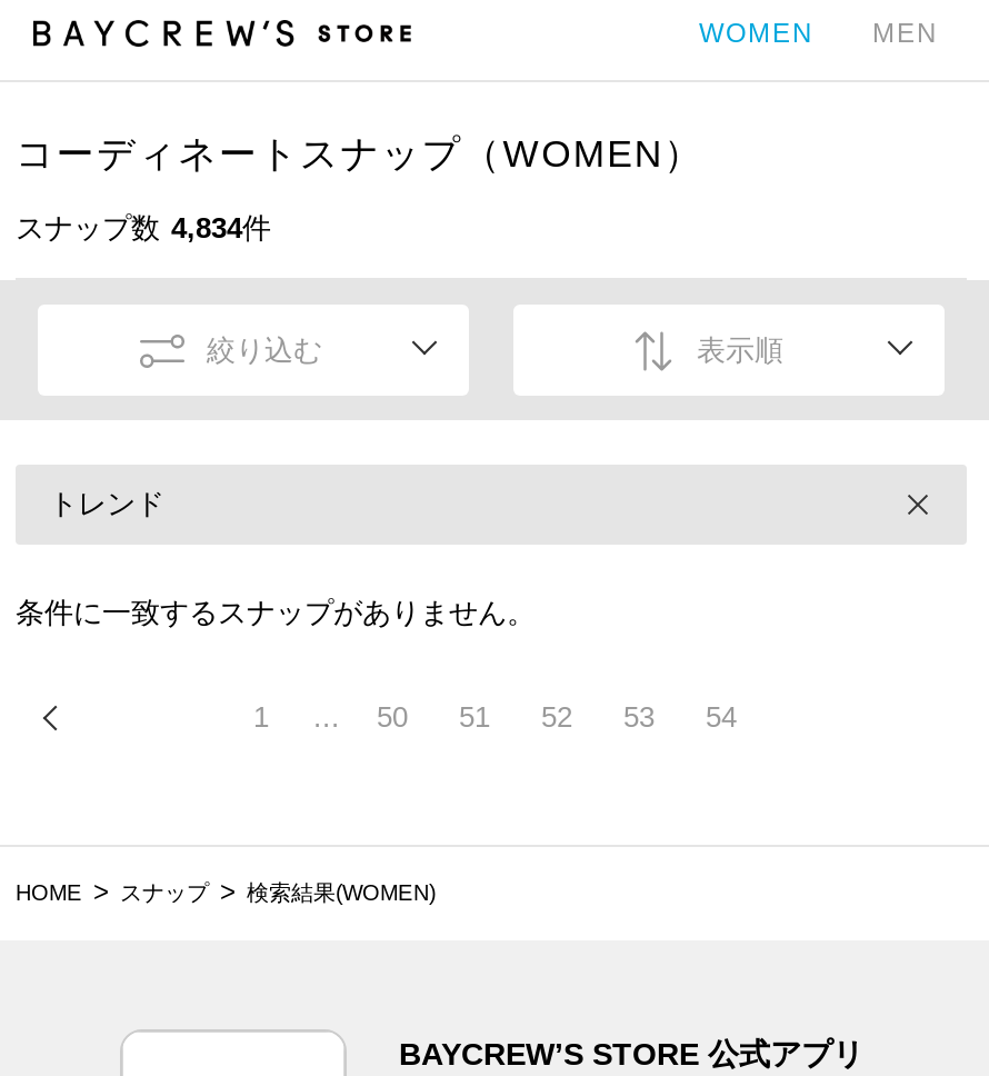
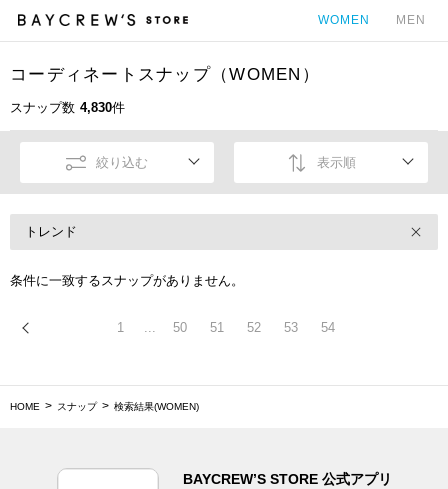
- スナップ数 4,834件
+ スナップ数 4,830件
